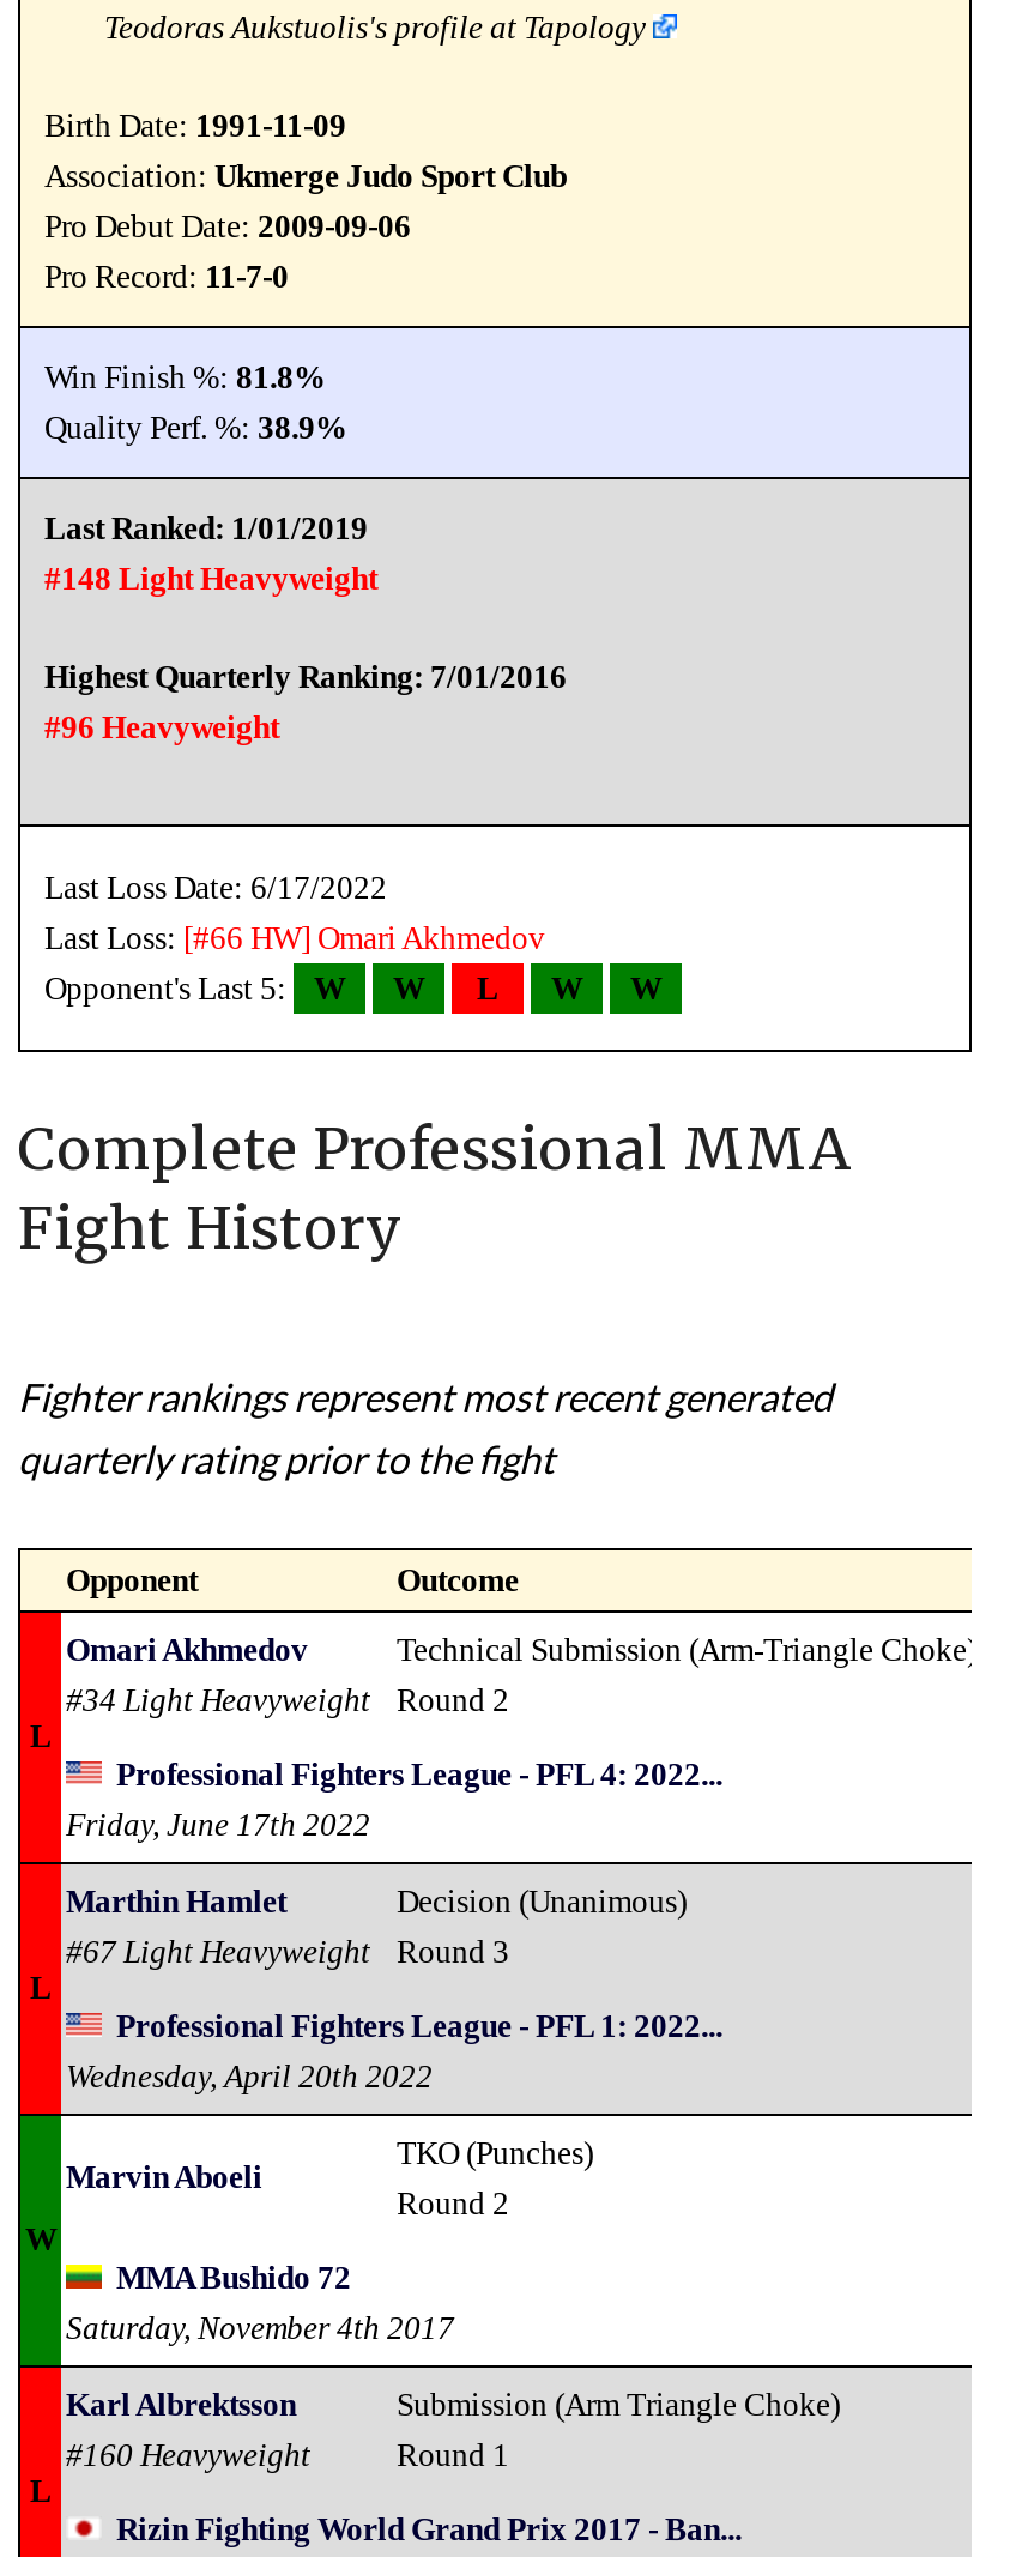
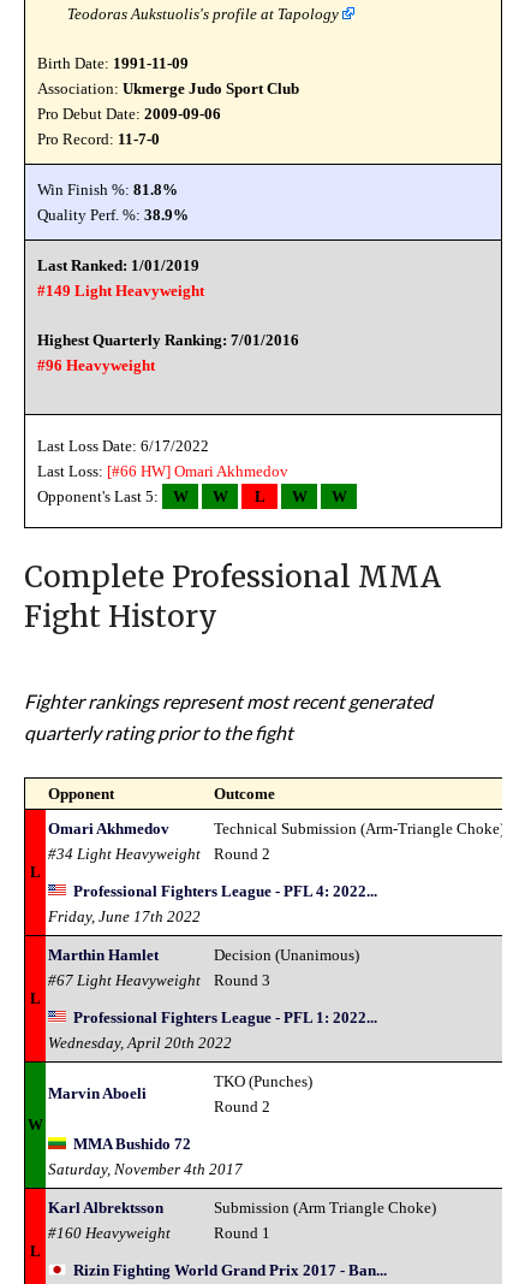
- #148 Light Heavyweight
+ #149 Light Heavyweight
